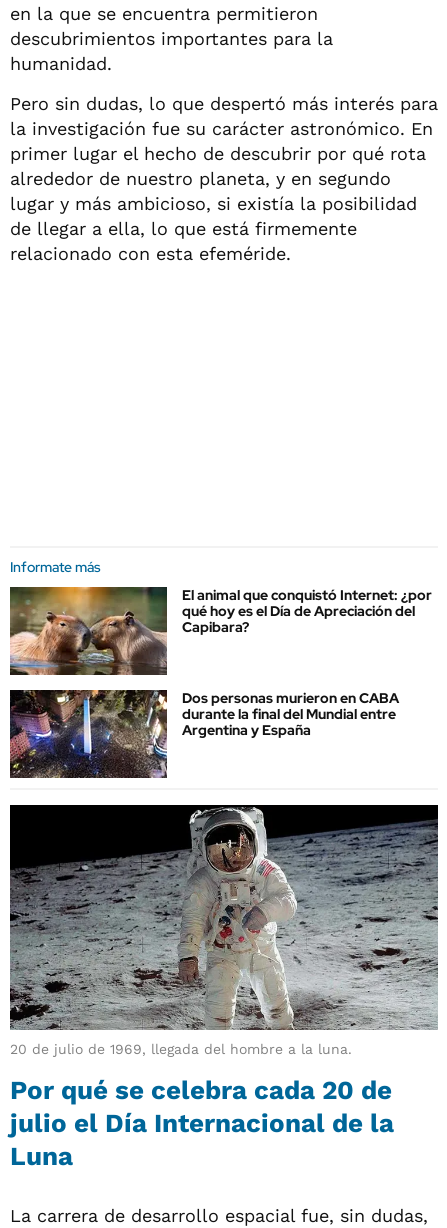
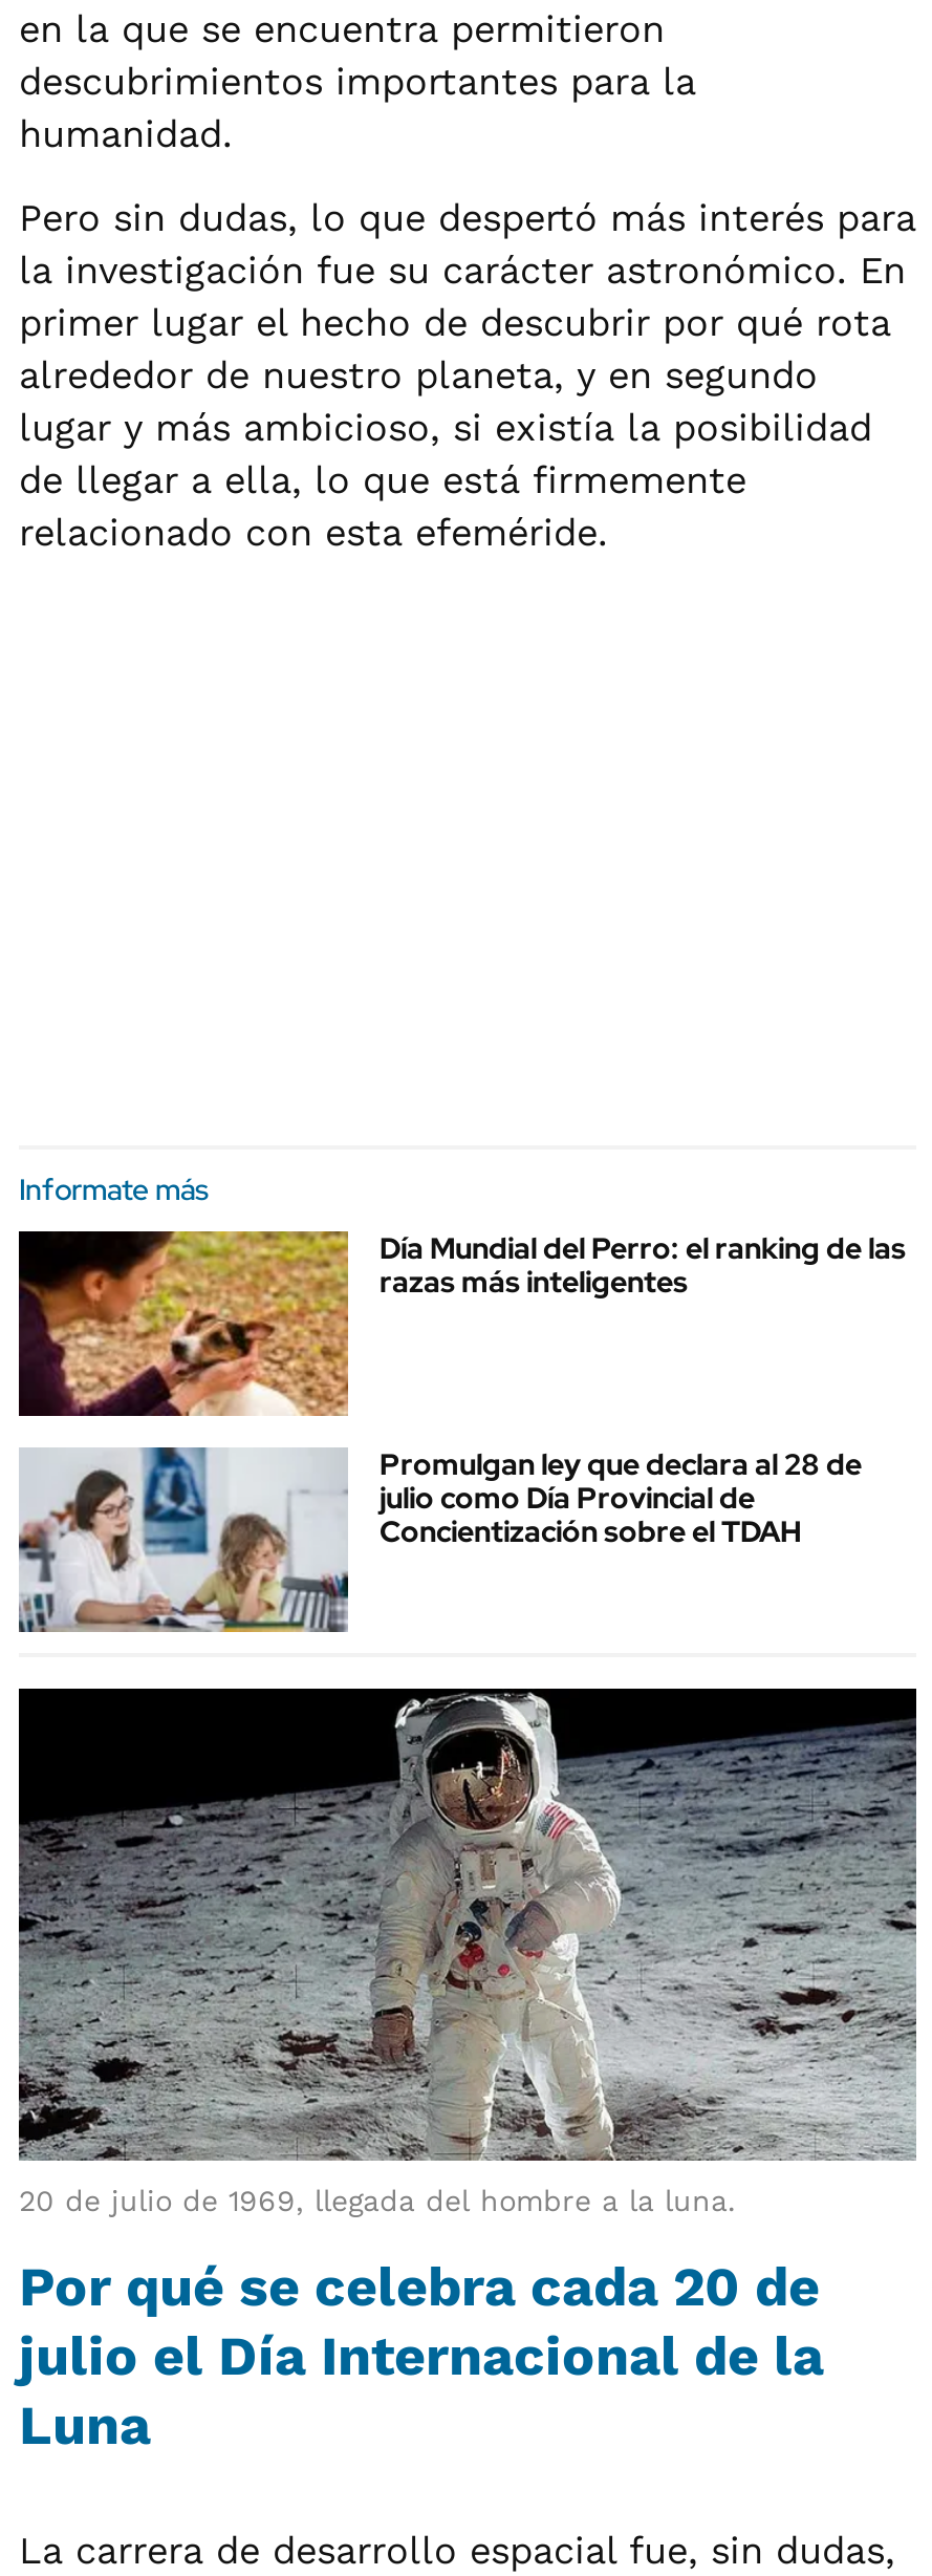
- [image]
- El animal que conquistó Internet: ¿por
- qué hoy es el Día de Apreciación del
- Capibara?
+ [image]
+ Día Mundial del Perro: el ranking de las
+ razas más inteligentes

- [image]
- Dos personas murieron en CABA
- durante la final del Mundial entre
- Argentina y España
+ [image]
+ Promulgan ley que declara al 28 de
+ julio como Día Provincial de
+ Concientización sobre el TDAH
